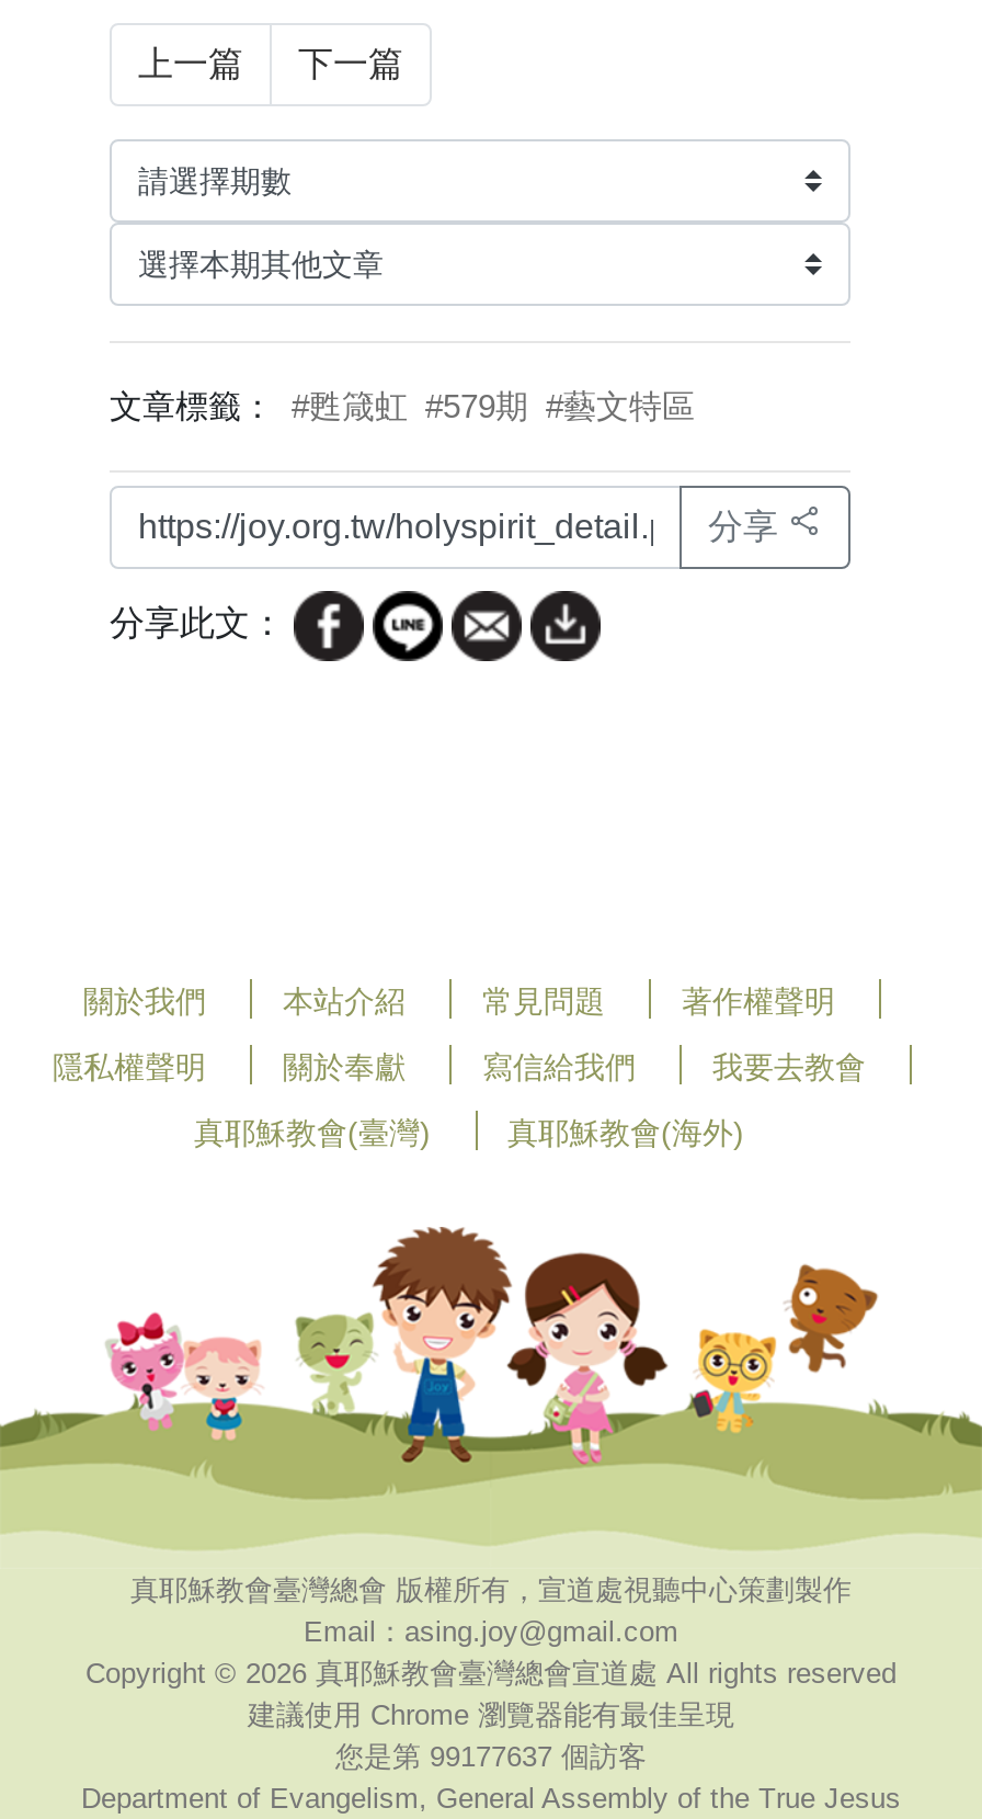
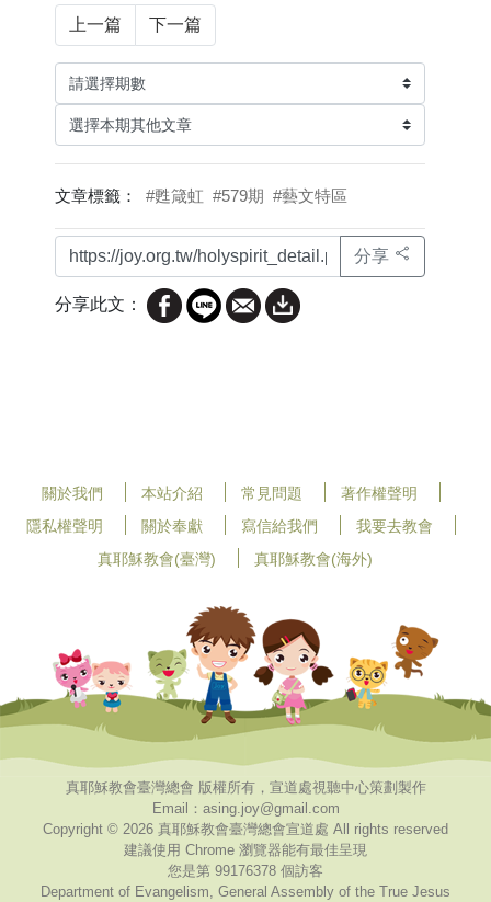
- 您是第 99177637 個訪客
+ 您是第 99176378 個訪客
